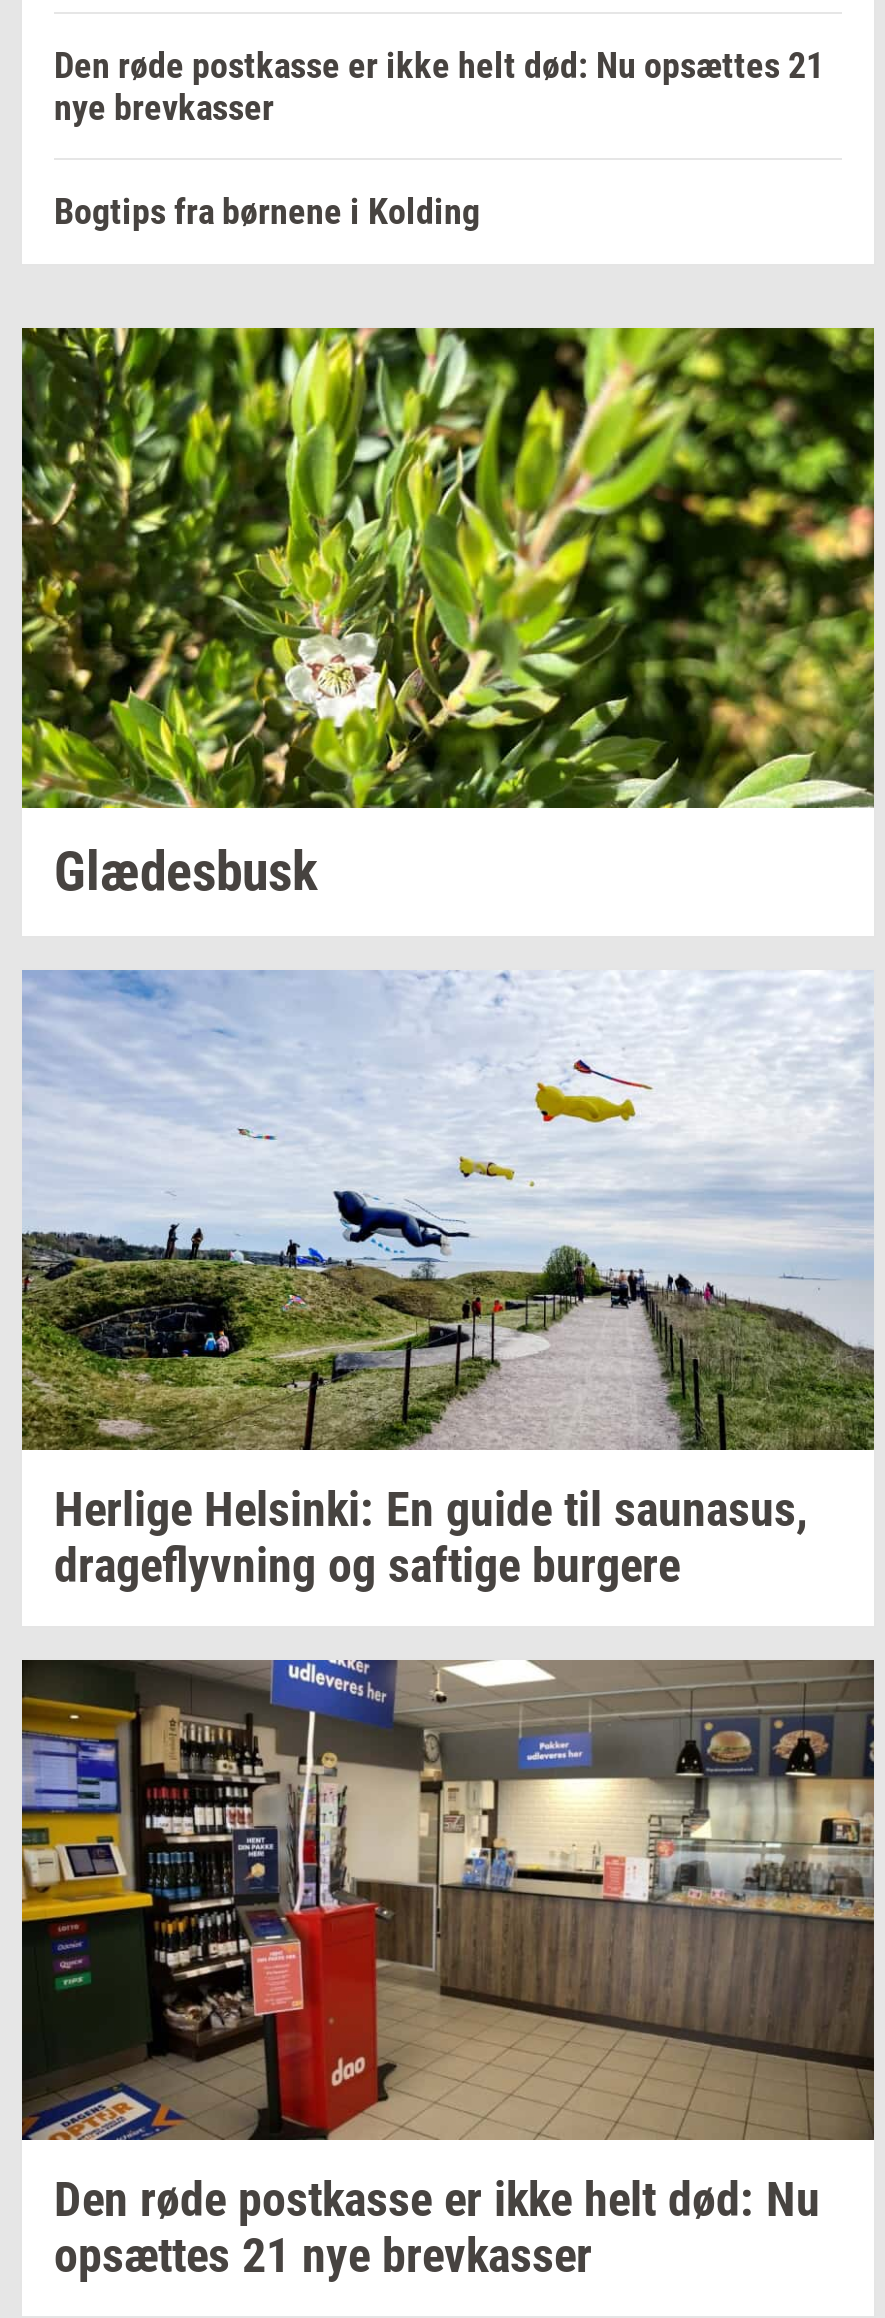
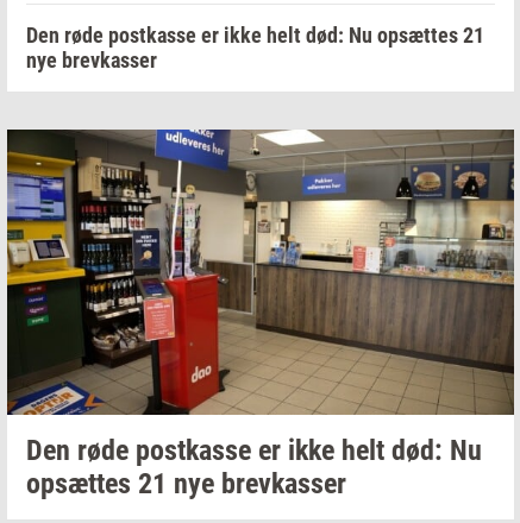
- Bogtips fra børnene i Kolding

- [image]
- Glædesbusk

- [image]
- Herlige Helsinki: En guide til saunasus,
- drageflyvning og saftige burgere
